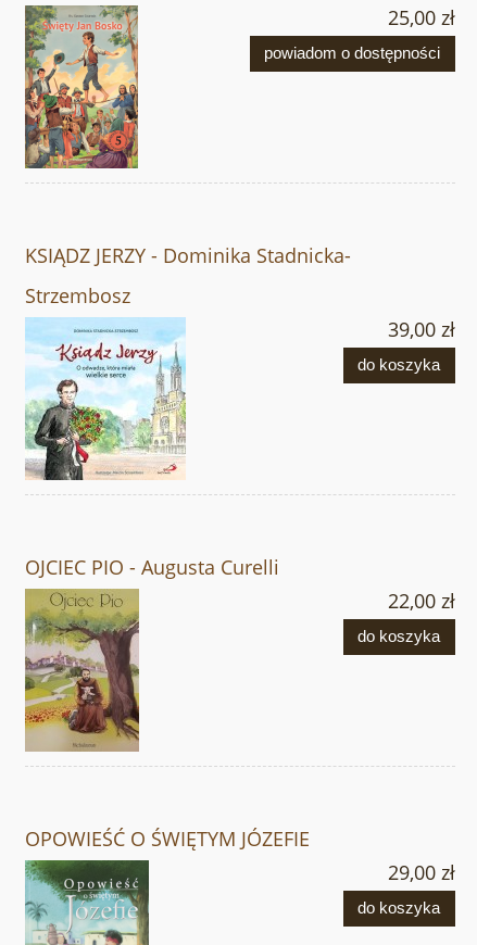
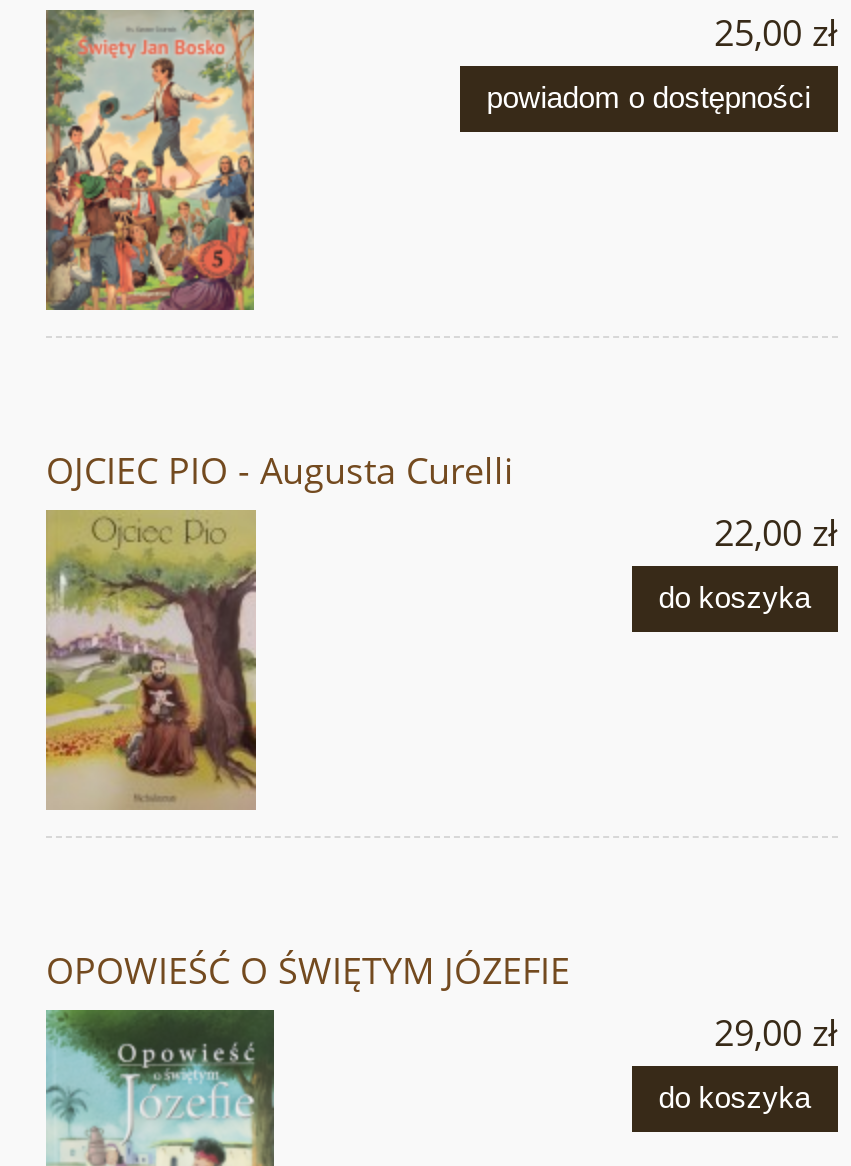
- [image]
- KSIĄDZ JERZY - Dominika Stadnicka-
- Strzembosz
- 39,00 zł
- do koszyka
